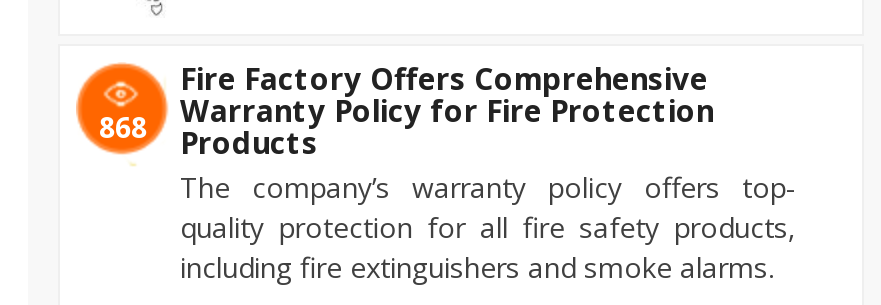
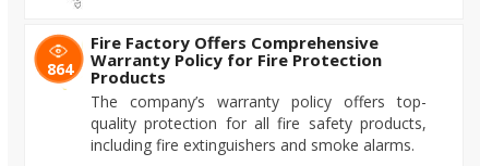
- 868 Warranty Policy for Fire Protection Products
+ 864 Warranty Policy for Fire Protection Products
